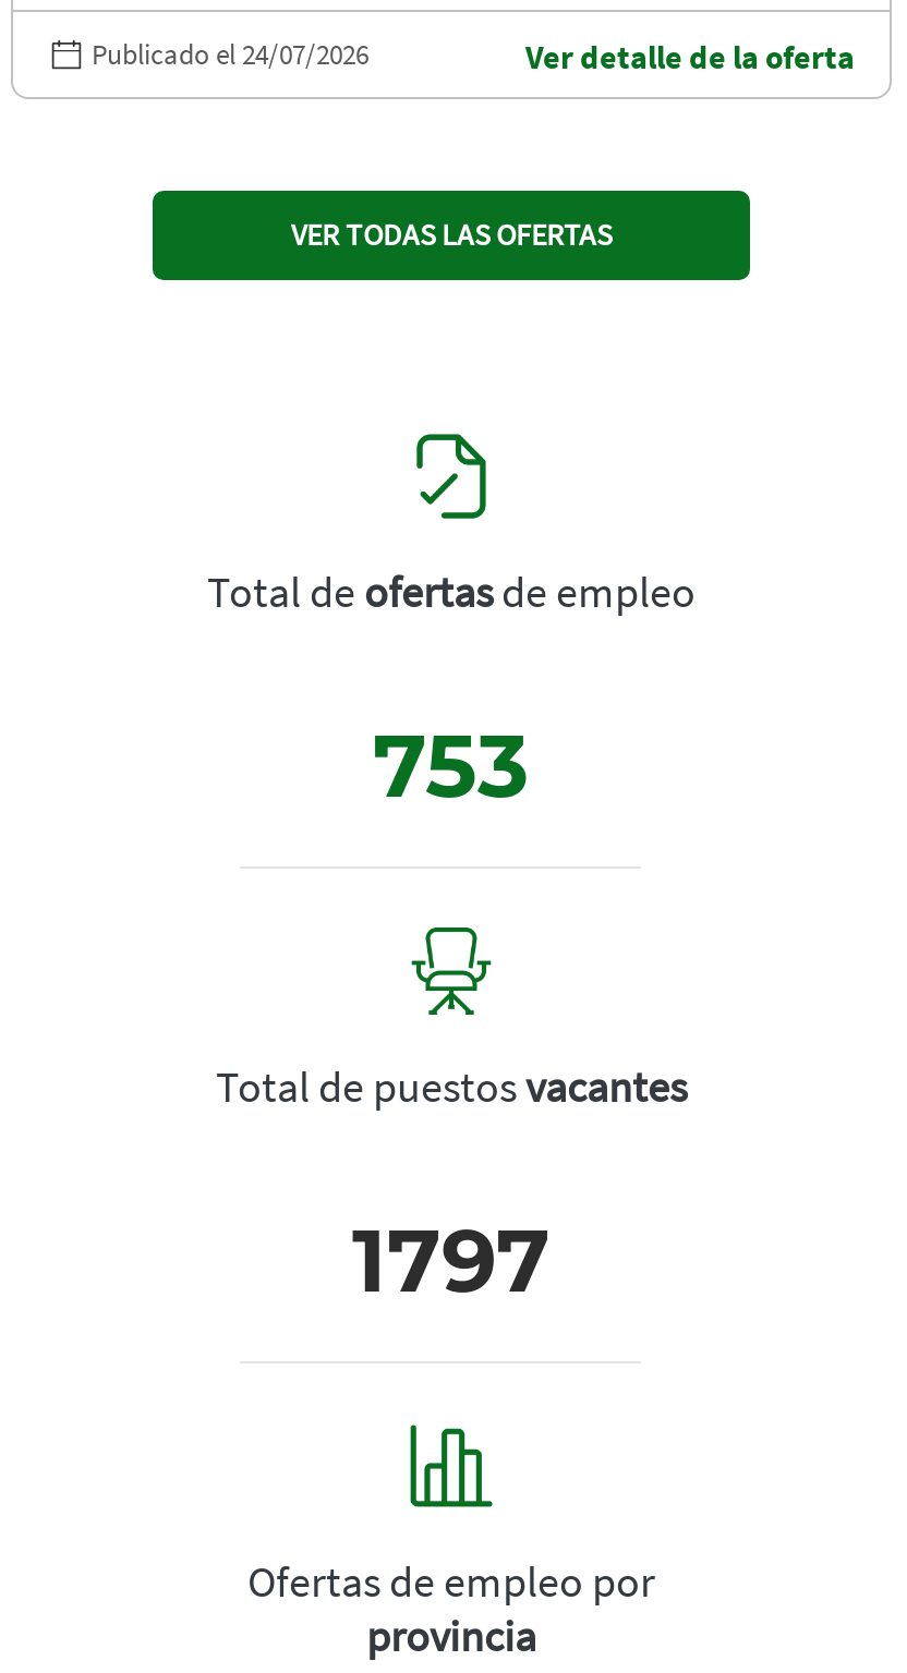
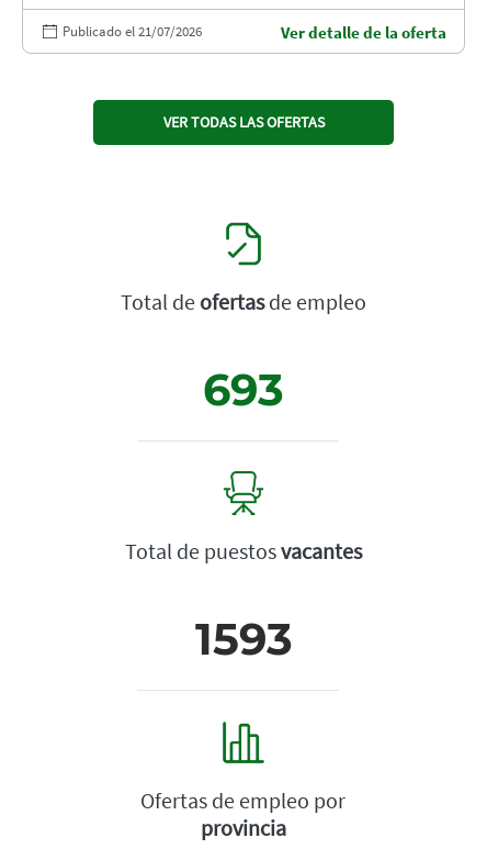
- Publicado el 24/07/2026
+ Publicado el 21/07/2026

- 753
+ 693

- 1797
+ 1593
